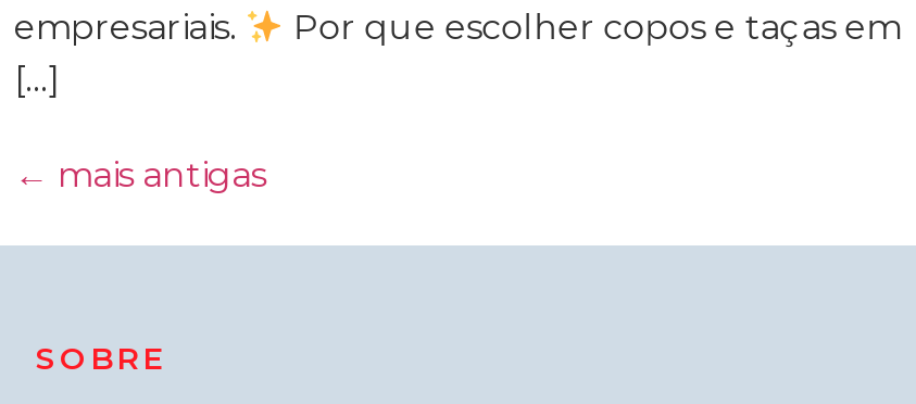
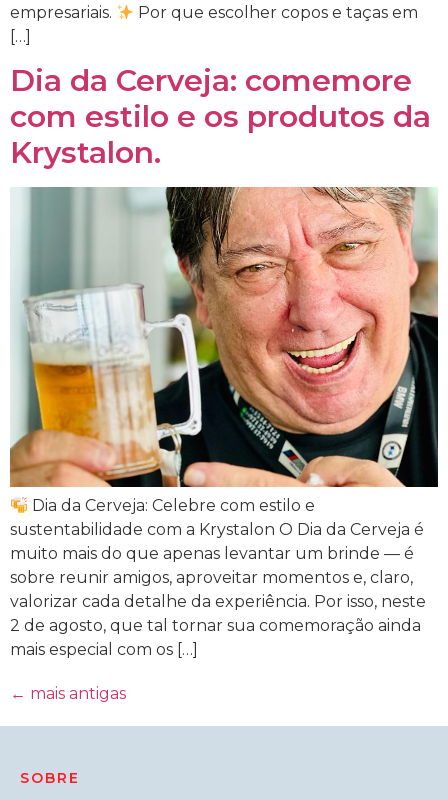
+ [image]
+ Dia da Cerveja: Celebre com estilo e
+ sustentabilidade com a Krystalon O Dia da Cerveja é
+ muito mais do que apenas levantar um brinde — é
+ sobre reunir amigos, aproveitar momentos e, claro,
+ valorizar cada detalhe da experiência. Por isso, neste
+ 2 de agosto, que tal tornar sua comemoração ainda
+ mais especial com os […]

+ Dia da Cerveja: comemore
+ com estilo e os produtos da
+ Krystalon.
